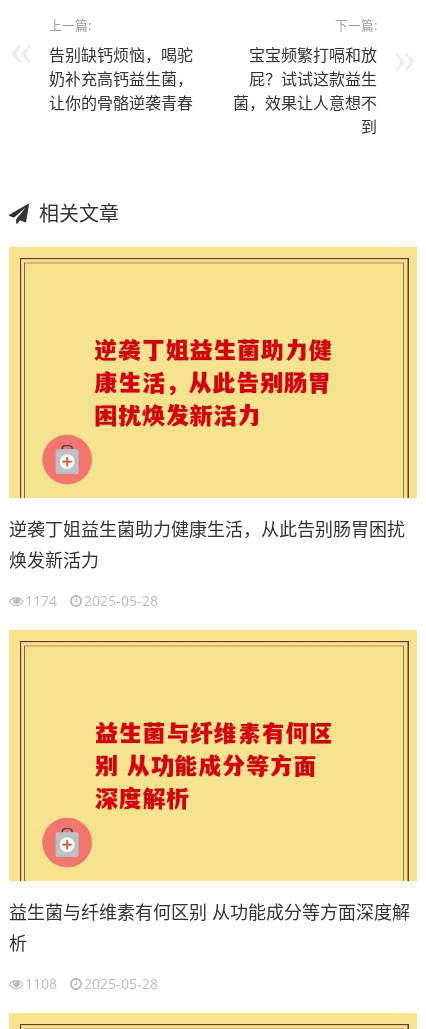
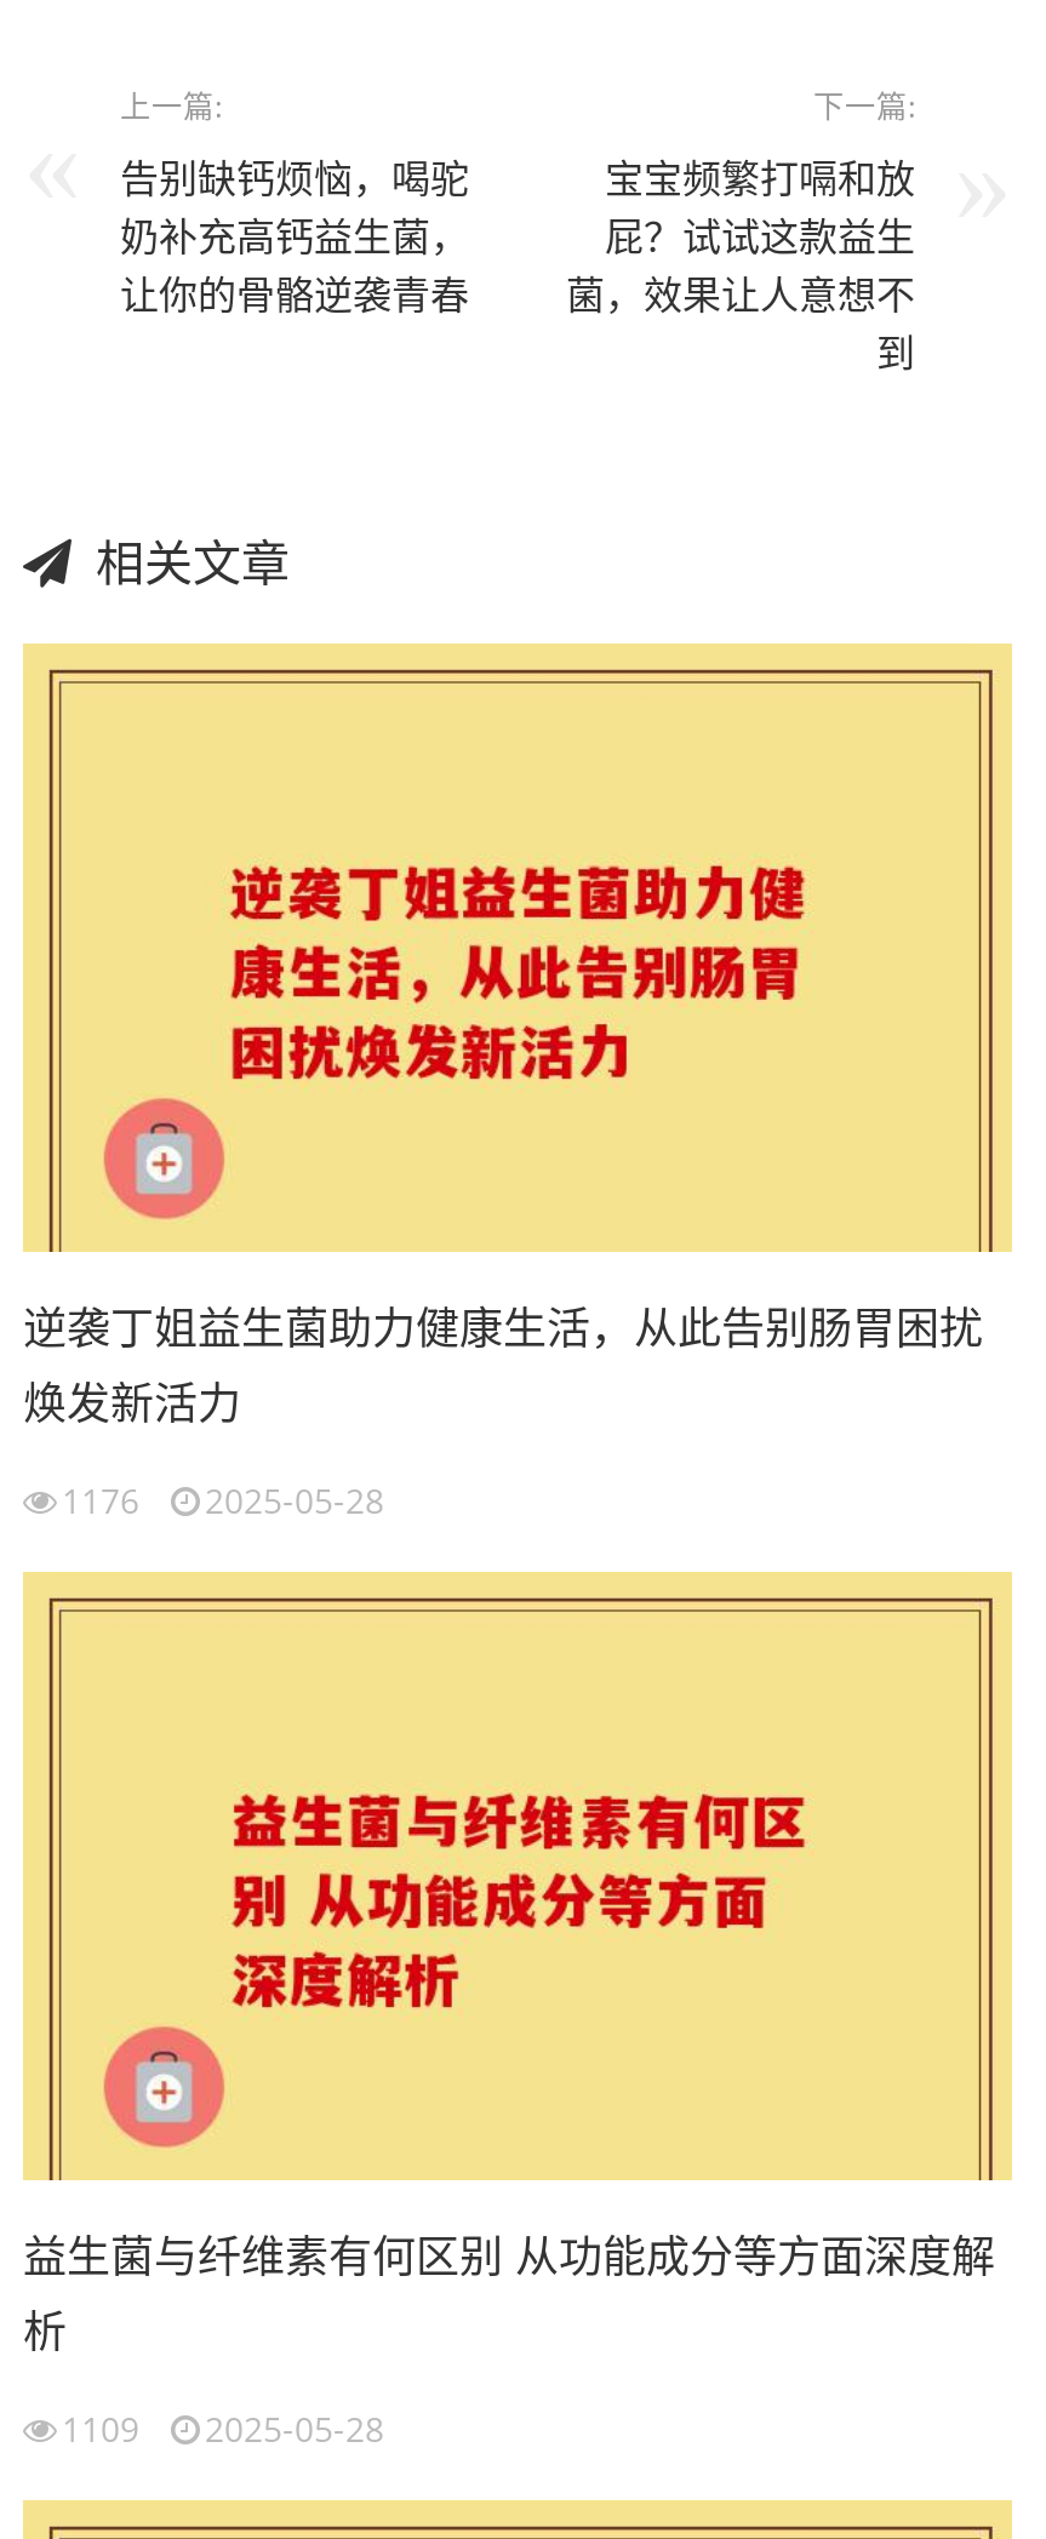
- 1174 2025-05-28
+ 1176 2025-05-28

- 1108 2025-05-28
+ 1109 2025-05-28
